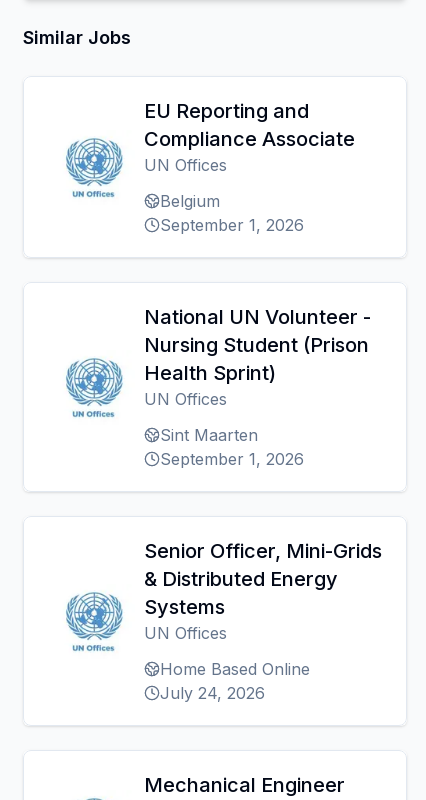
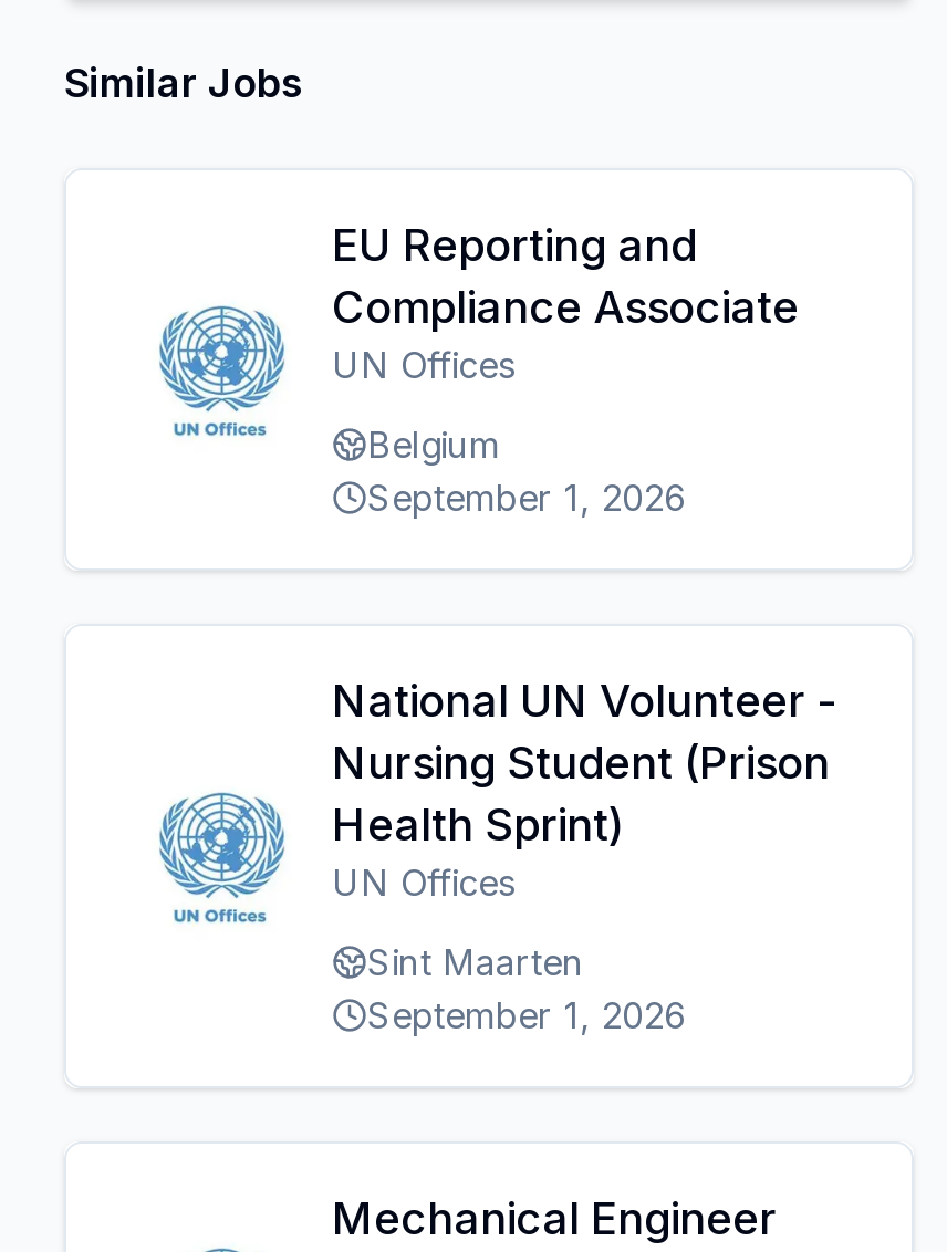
- Senior Officer, Mini-Grids
- & Distributed Energy
- Systems
- UN Offices
- Home Based Online
- July 24, 2026
